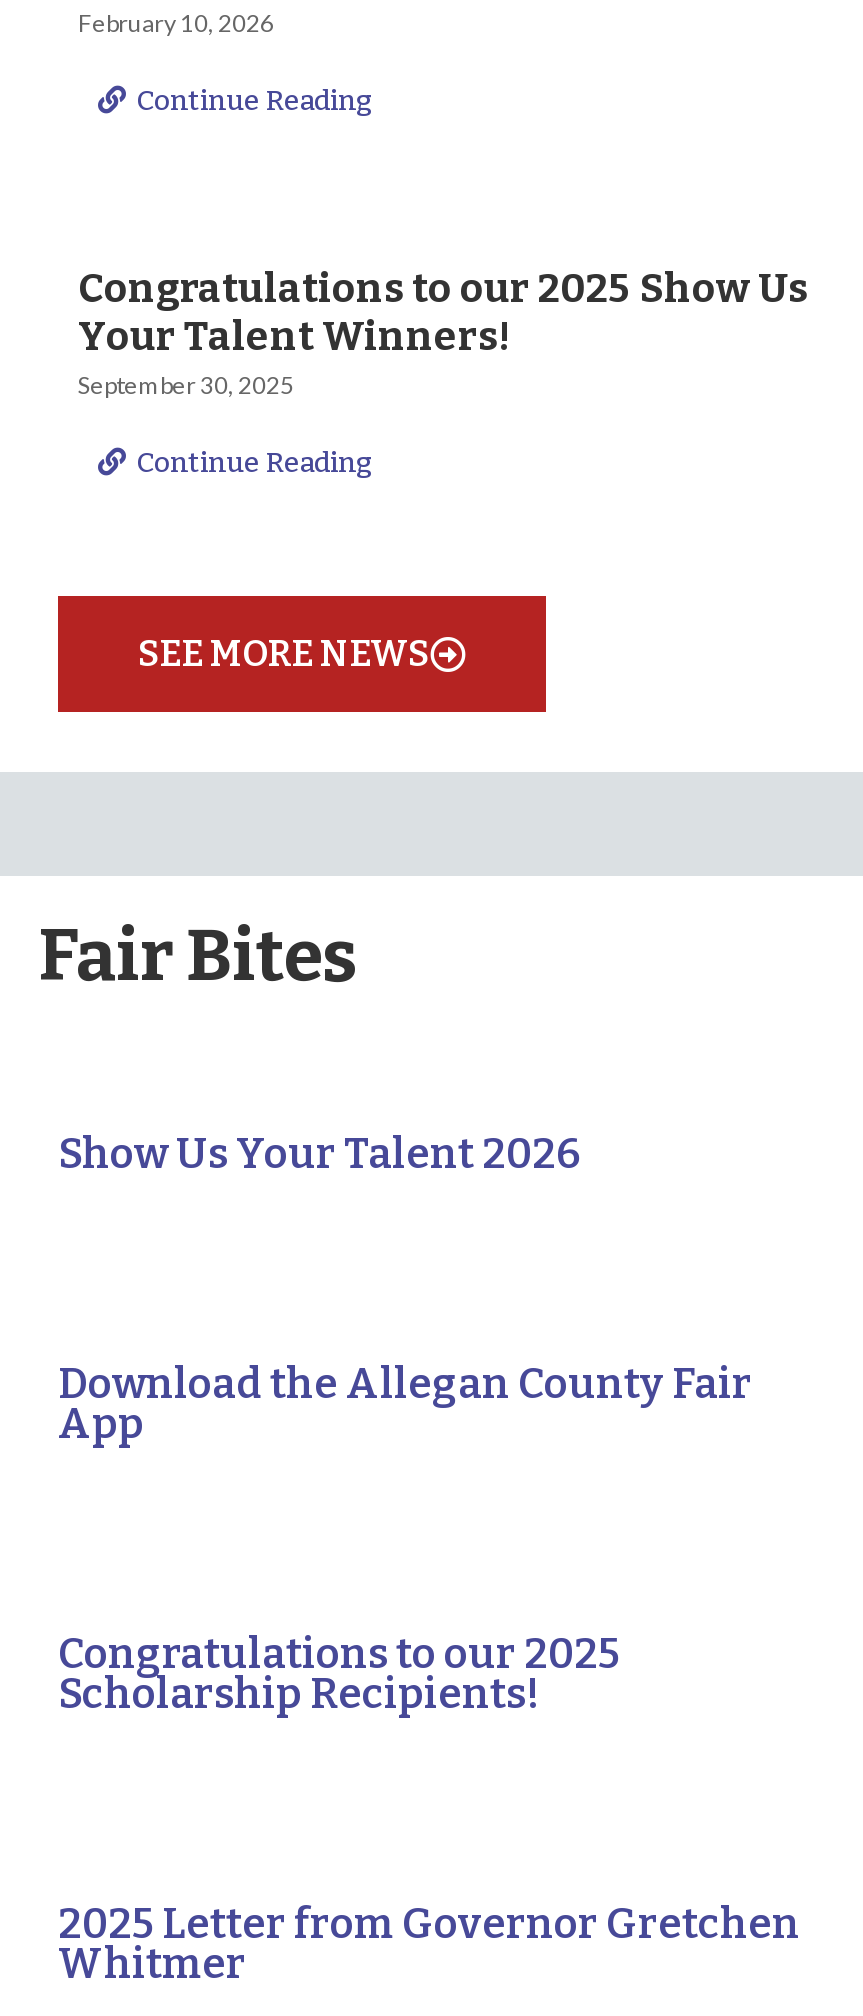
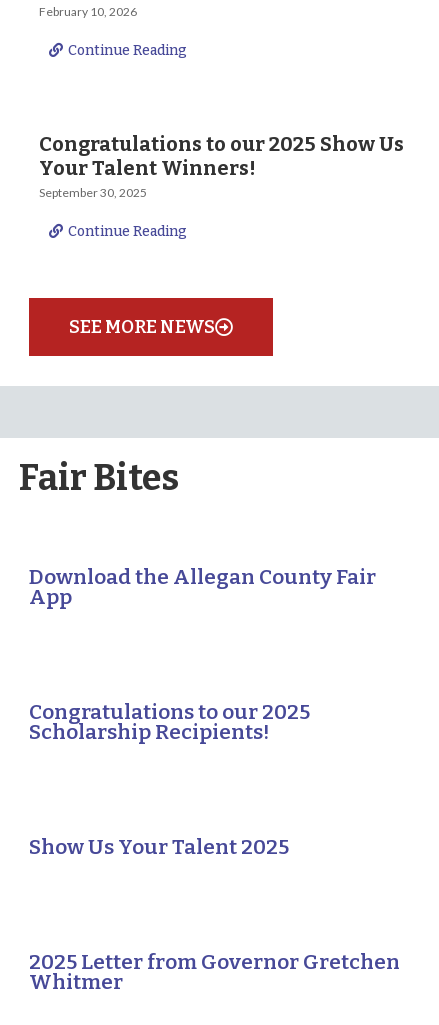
- Show Us Your Talent 2026

moved up: Download the Allegan County Fair | App | Congratulations to our 2025 | Scholarship Recipients!

+ Show Us Your Talent 2025
